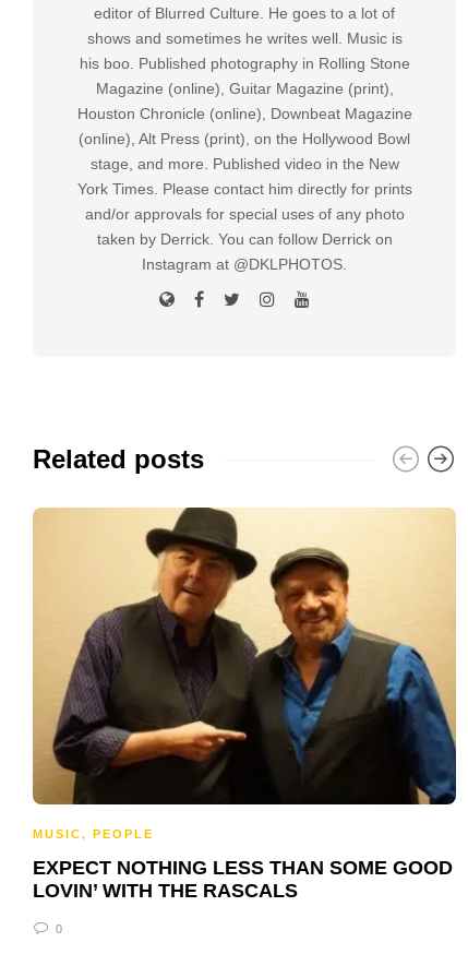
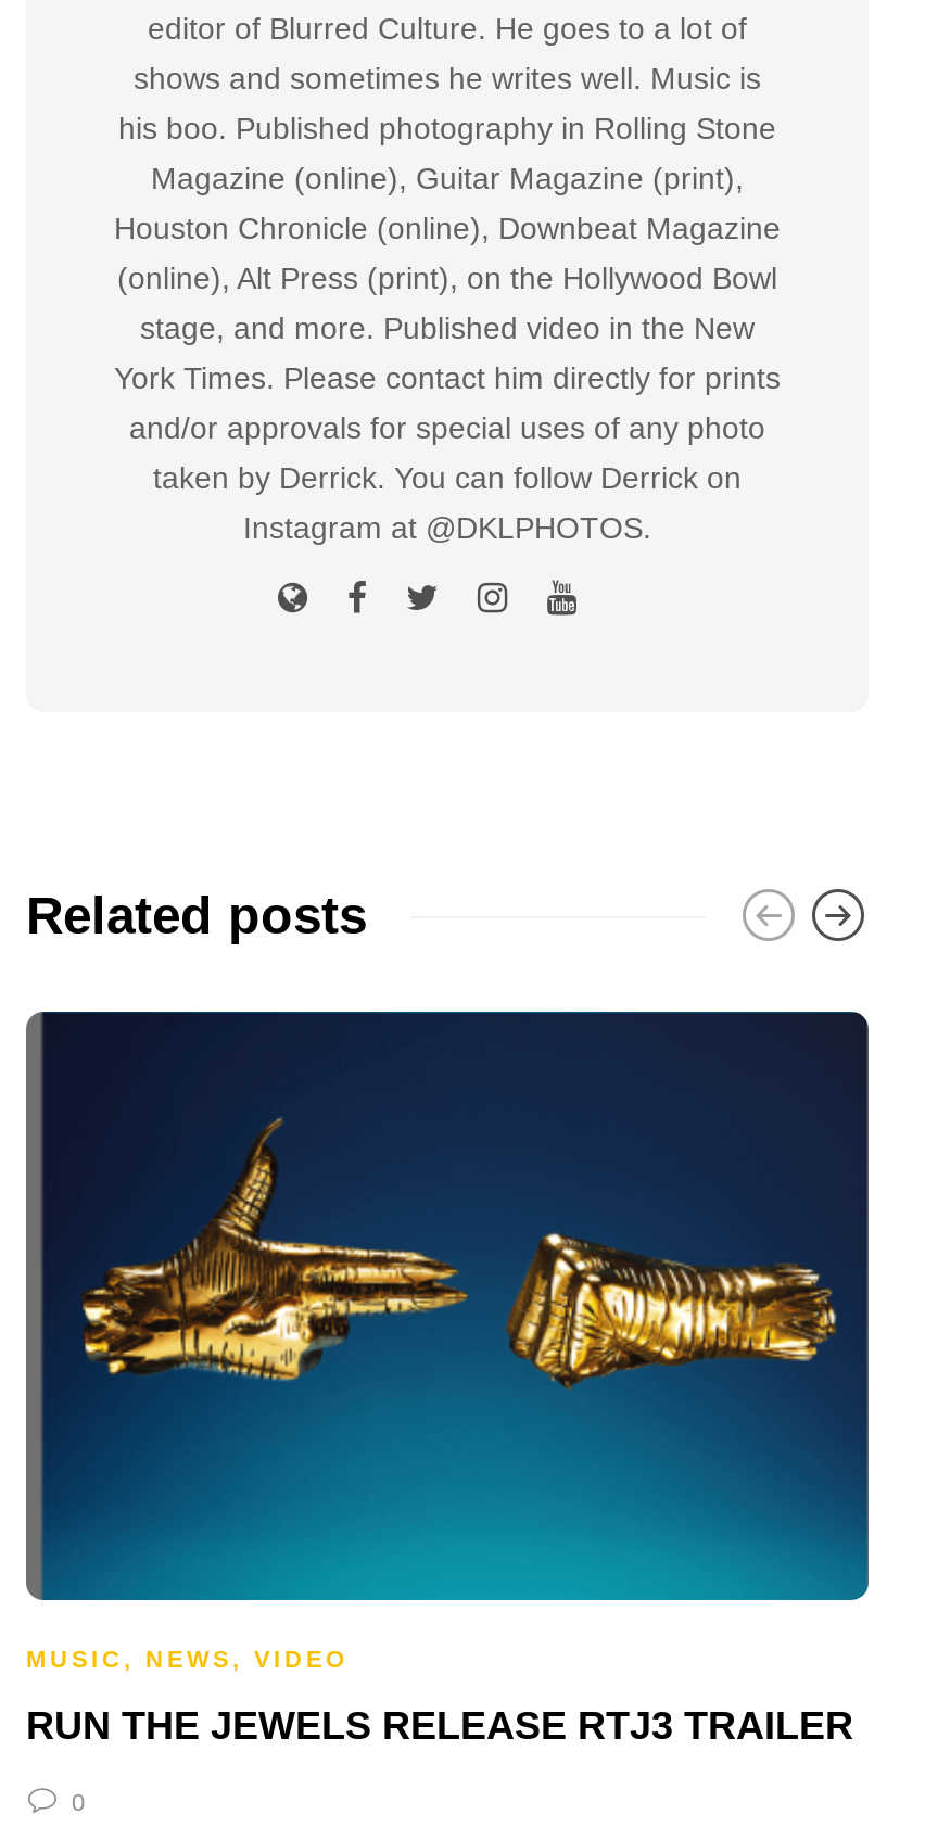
- [image]
- MUSIC, PEOPLE
+ [image]
+ MUSIC, NEWS, VIDEO

- EXPECT NOTHING LESS THAN SOME GOOD
- LOVIN’ WITH THE RASCALS
+ RUN THE JEWELS RELEASE RTJ3 TRAILER
